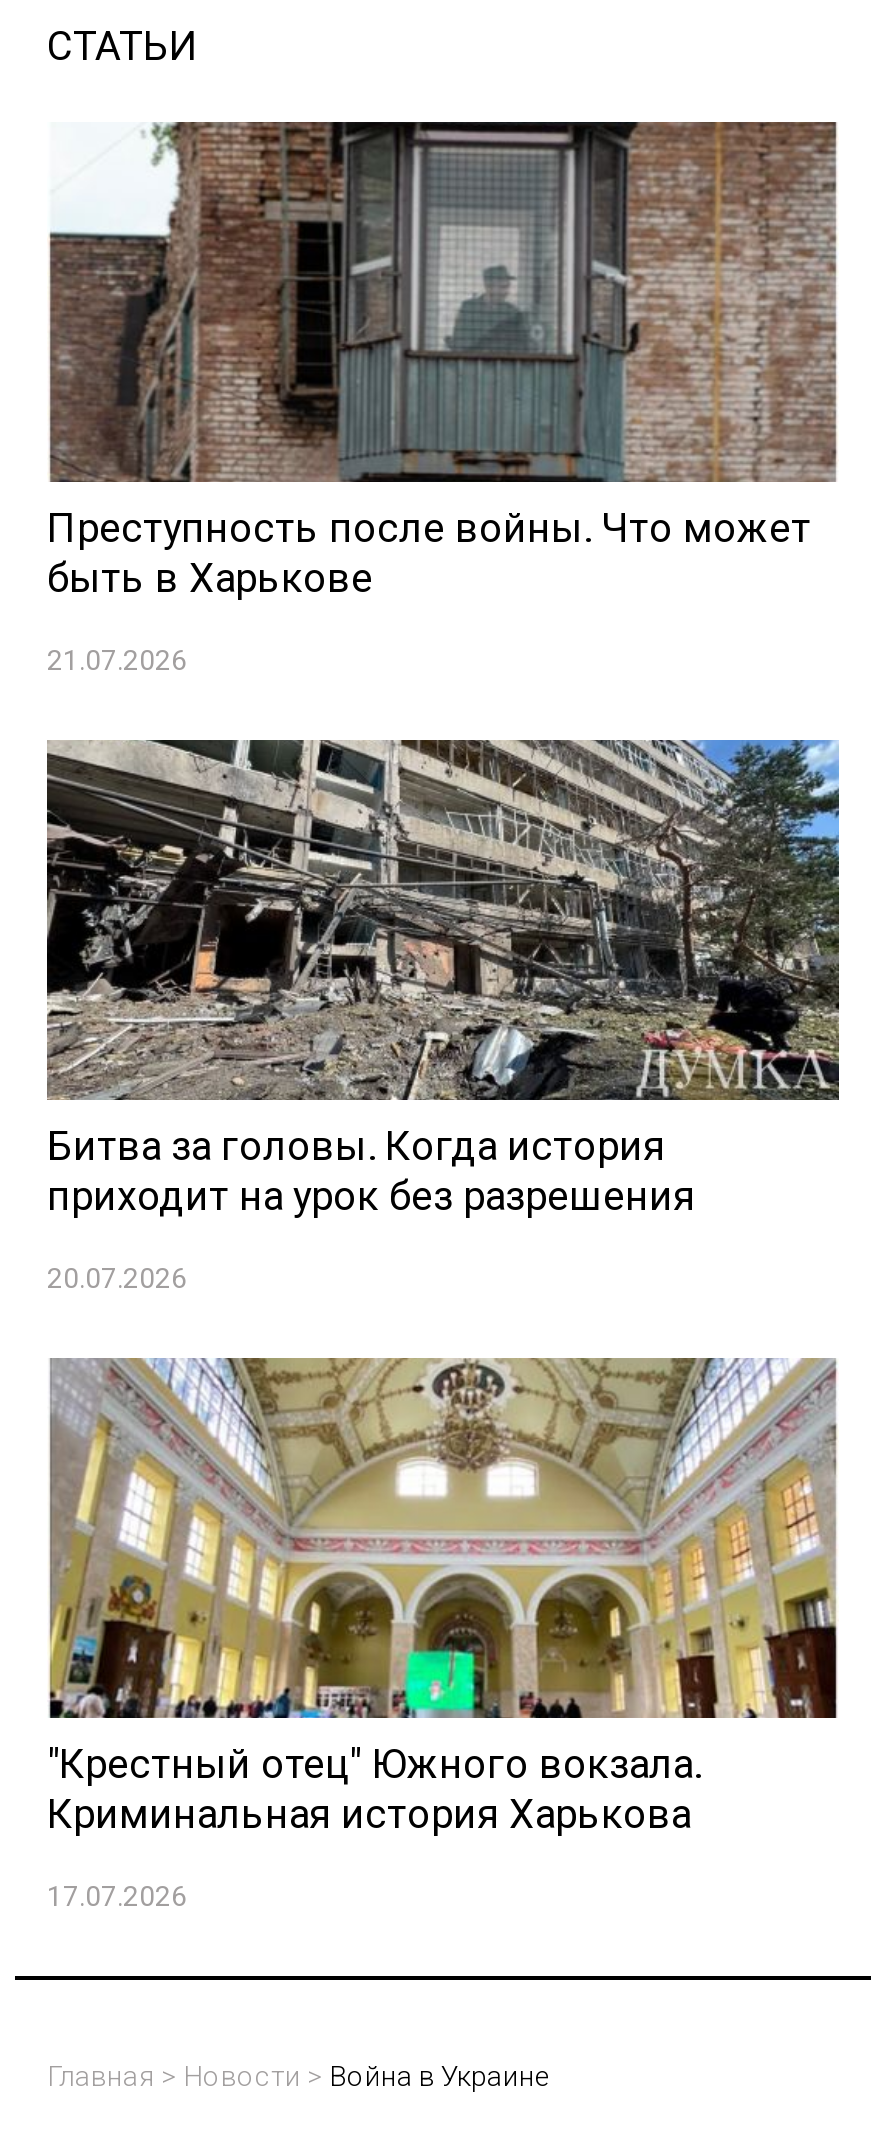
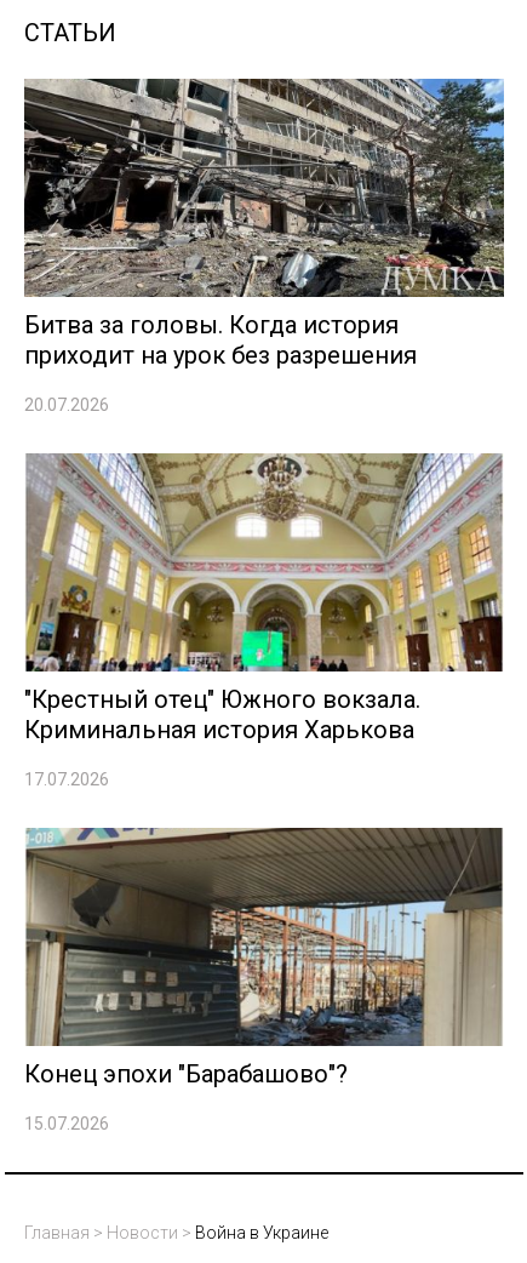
- [image]
- Преступность после войны. Что может
- быть в Харькове
- 21.07.2026

moved up: [image] | Битва за головы. Когда история | приходит на урок без разрешения | 20.07.2026 | "Крестный отец" Южного вокзала. | Криминальная история Харькова | 17.07.2026

+ [image]
+ Конец эпохи "Барабашово"?
+ 15.07.2026
